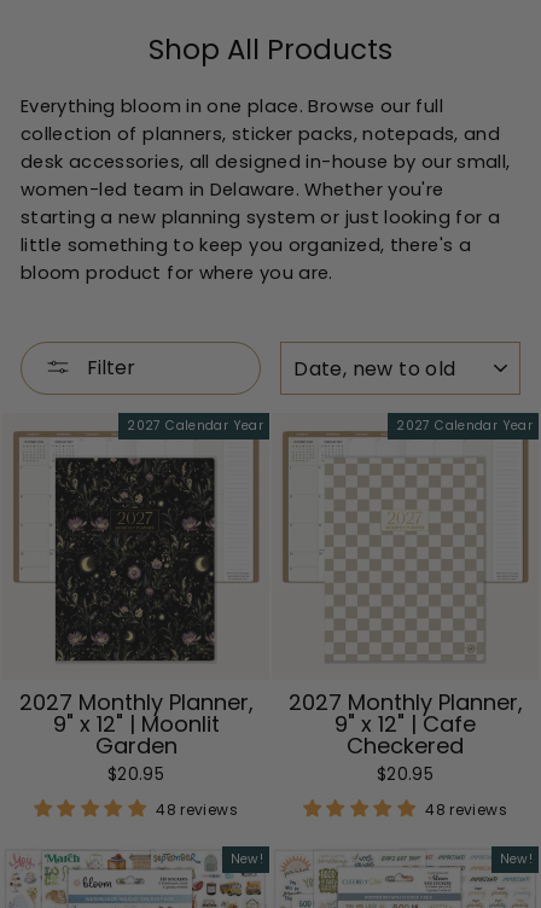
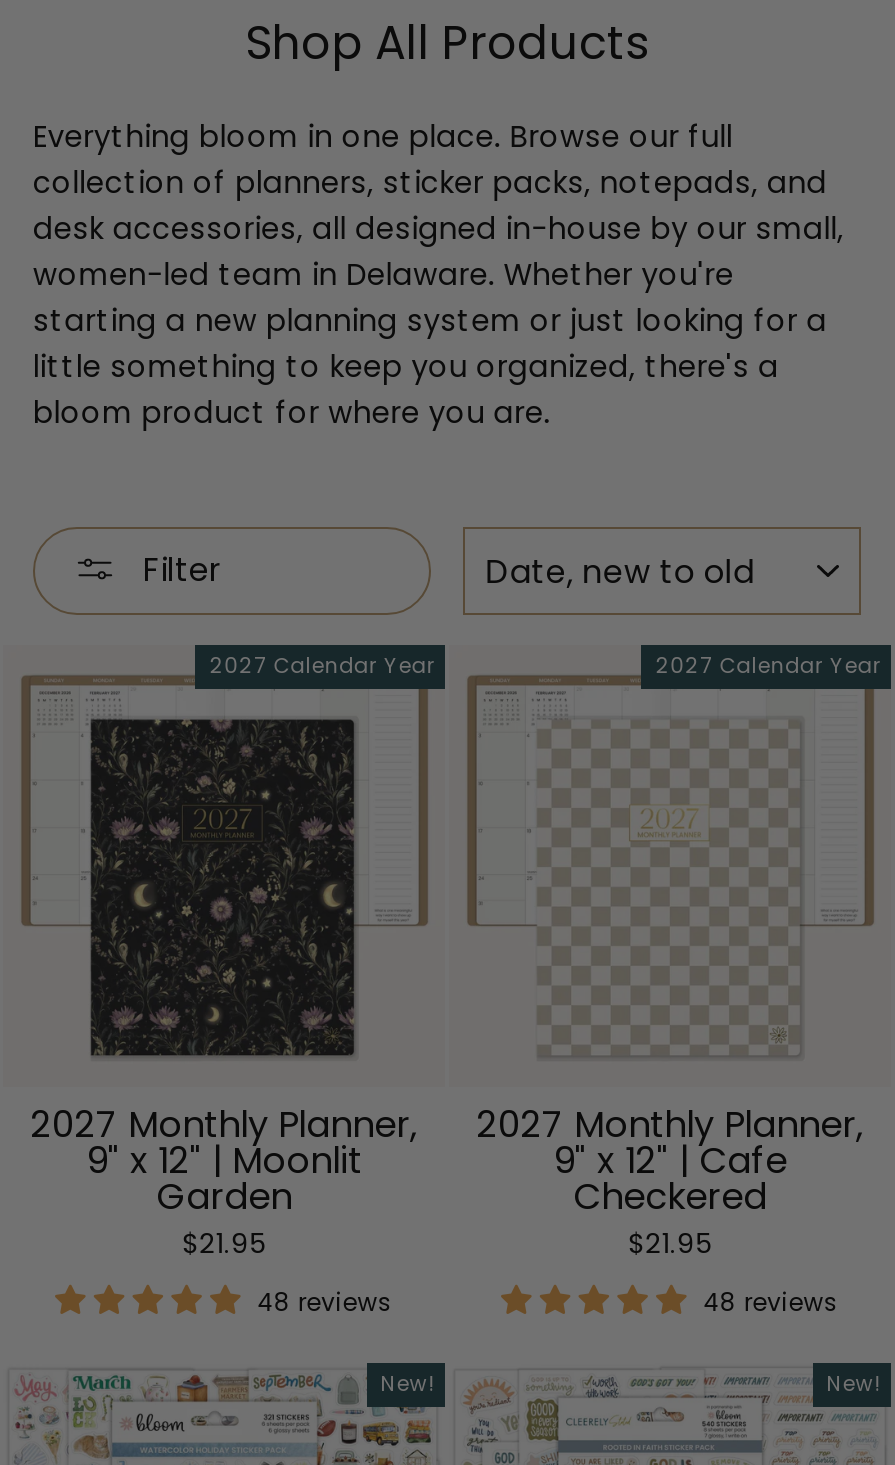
- $20.95
+ $21.95

- $20.95
+ $21.95
